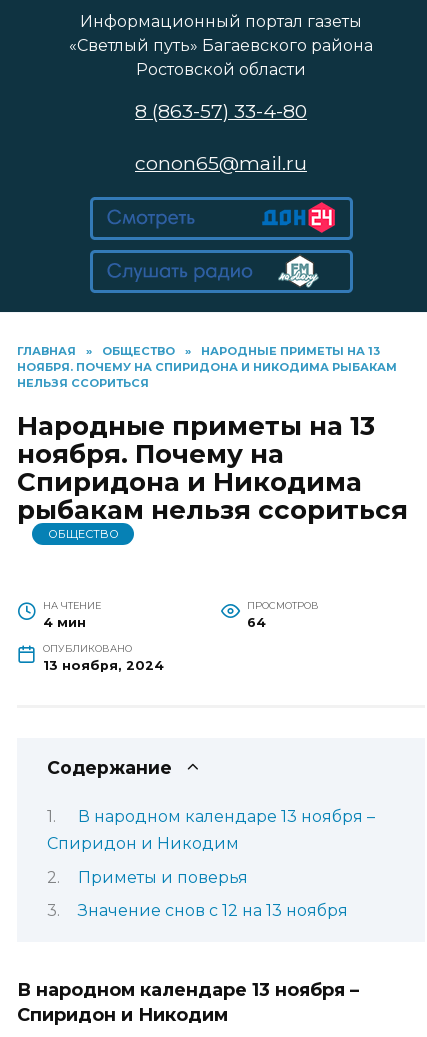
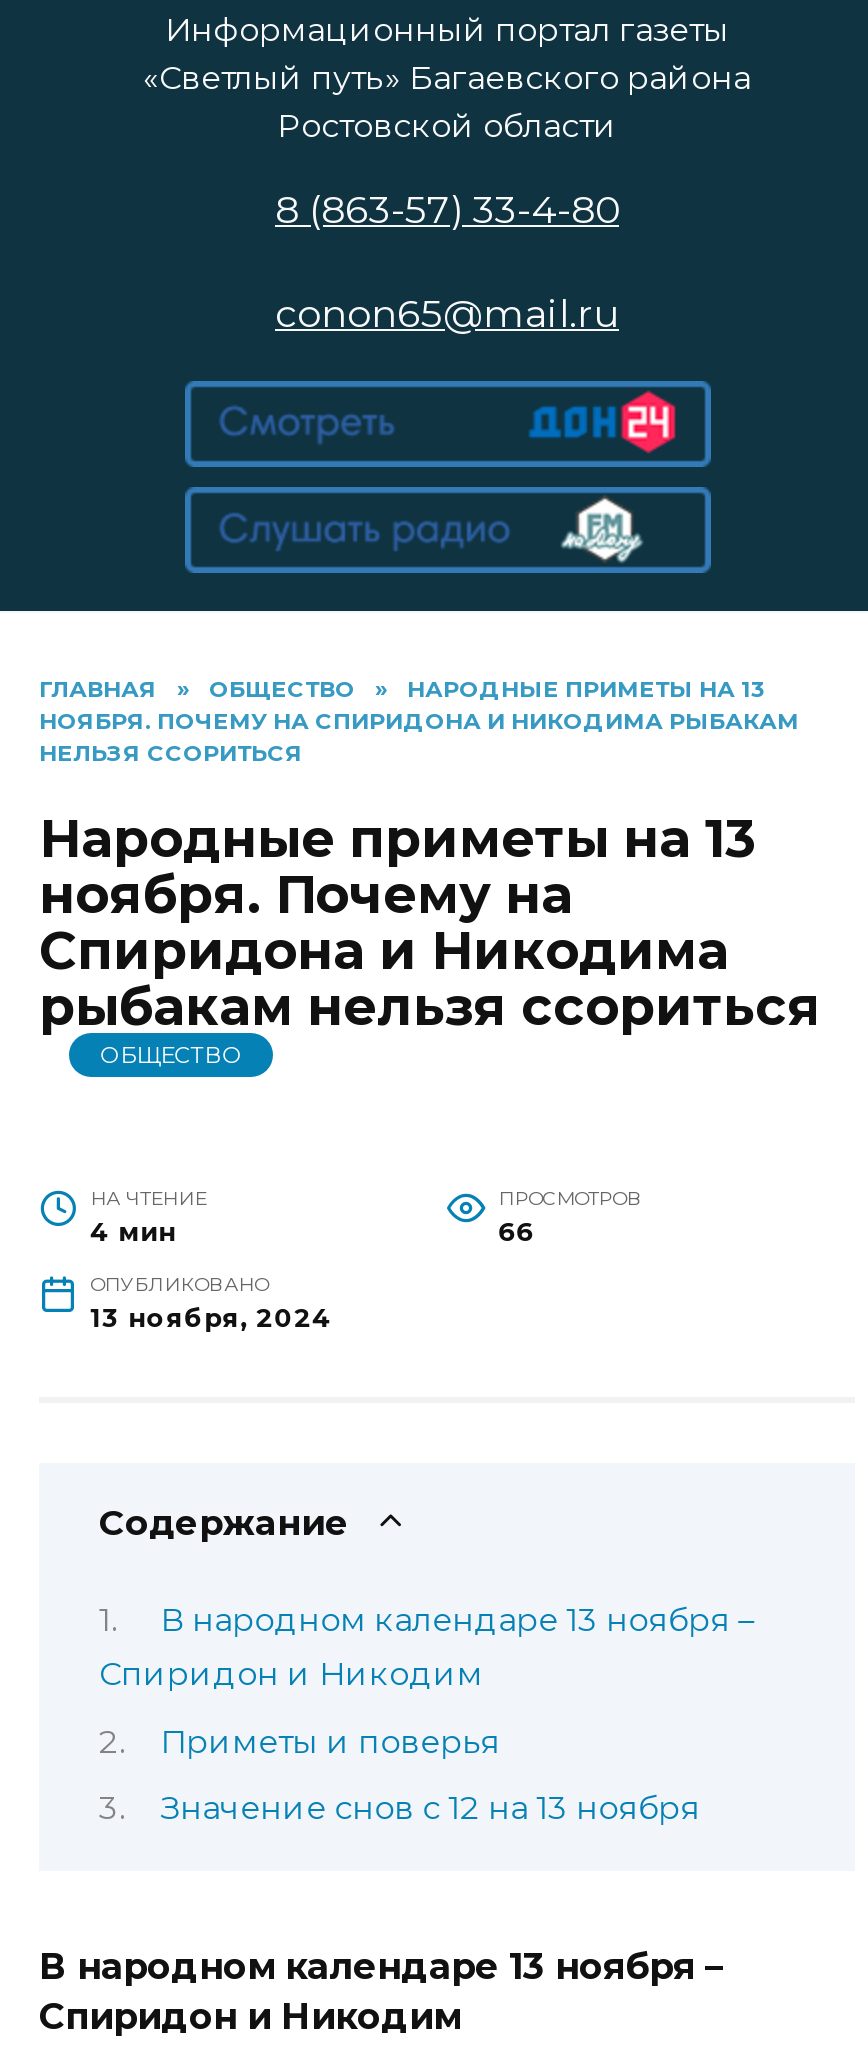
- 64
+ 66
